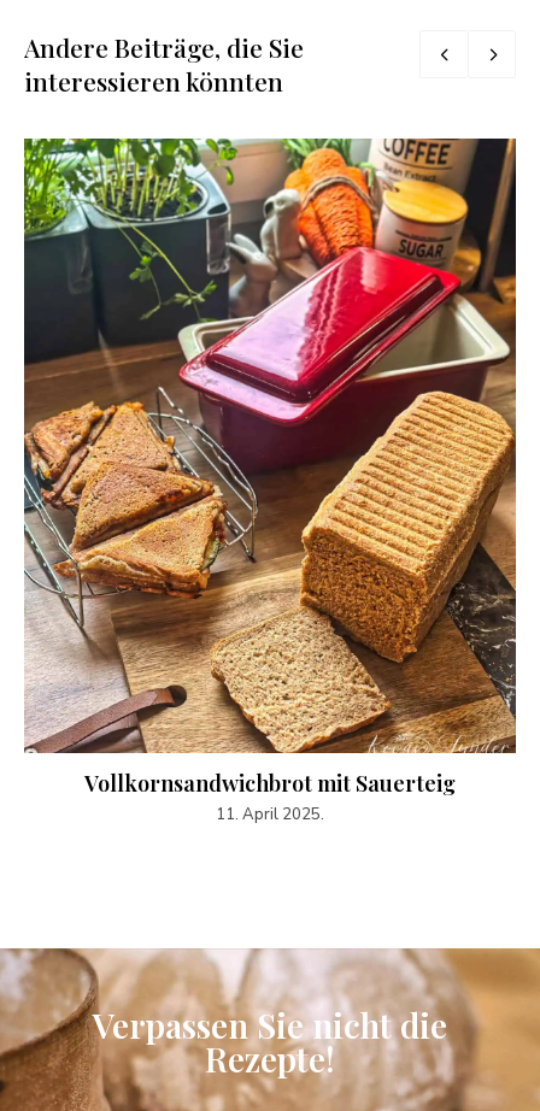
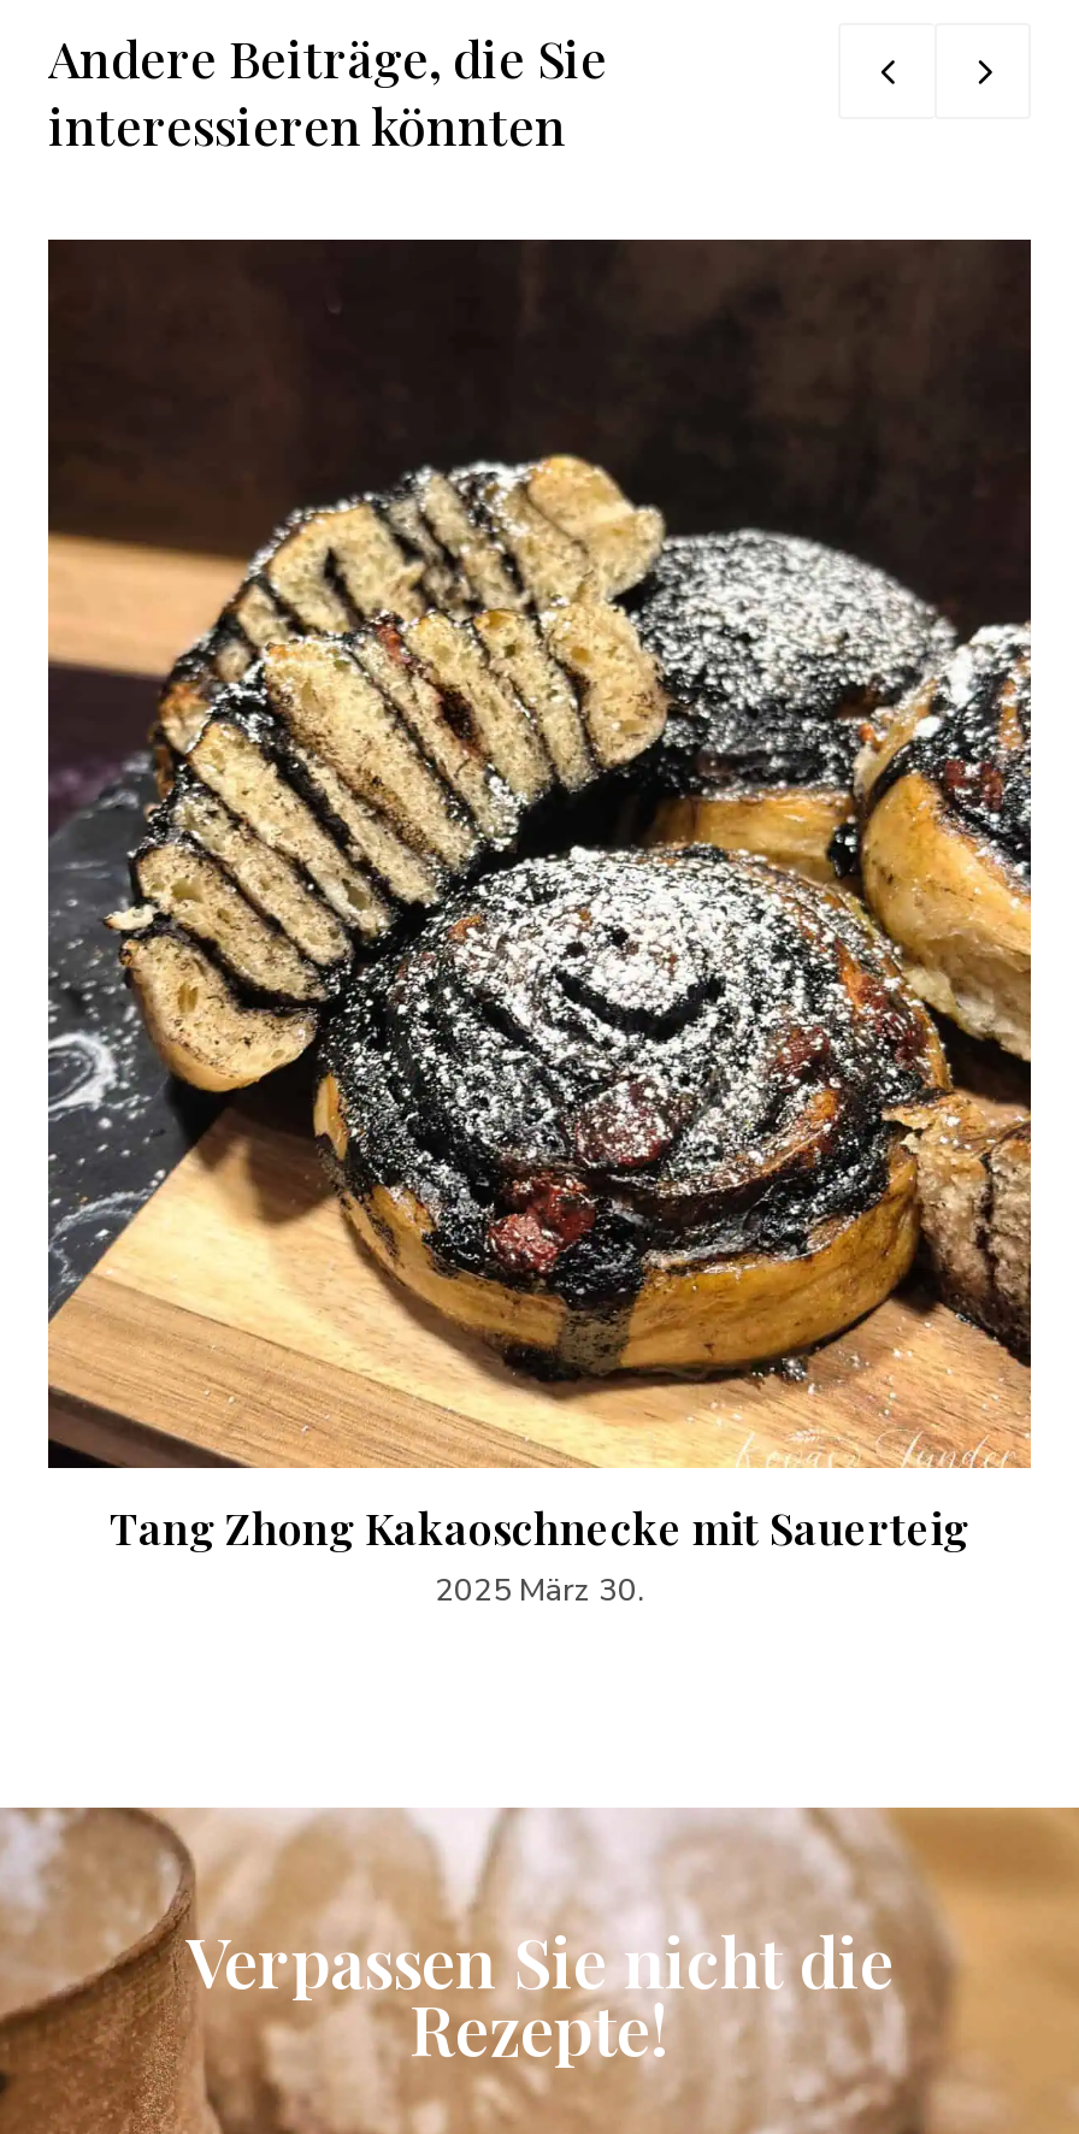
- [image]
- Vollkornsandwichbrot mit Sauerteig
- 11. April 2025.
+ [image]
+ Tang Zhong Kakaoschnecke mit Sauerteig
+ 2025 März 30.
